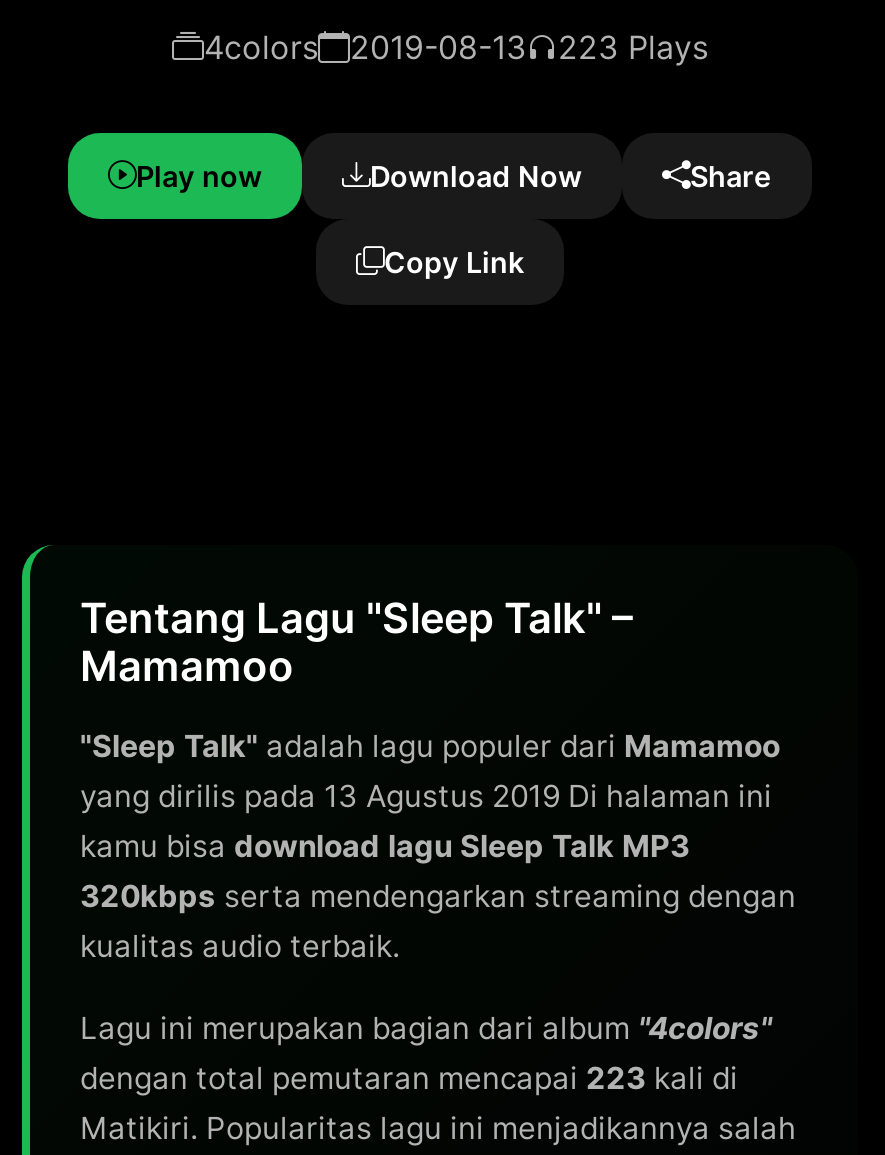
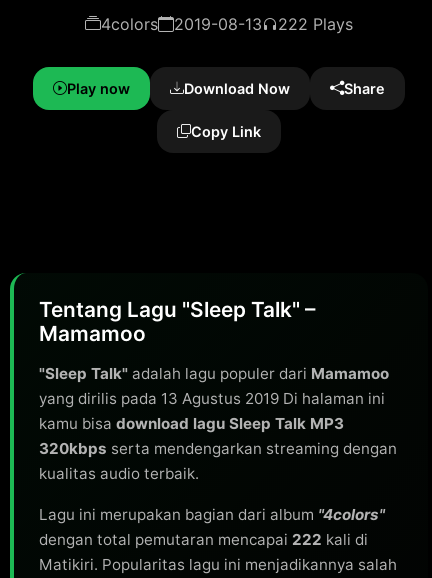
- 223 Plays
+ 222 Plays

- dengan total pemutaran mencapai 223 kali di
+ dengan total pemutaran mencapai 222 kali di
